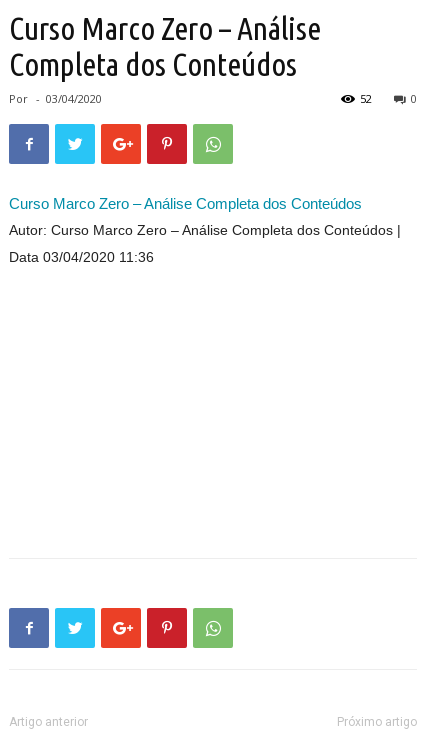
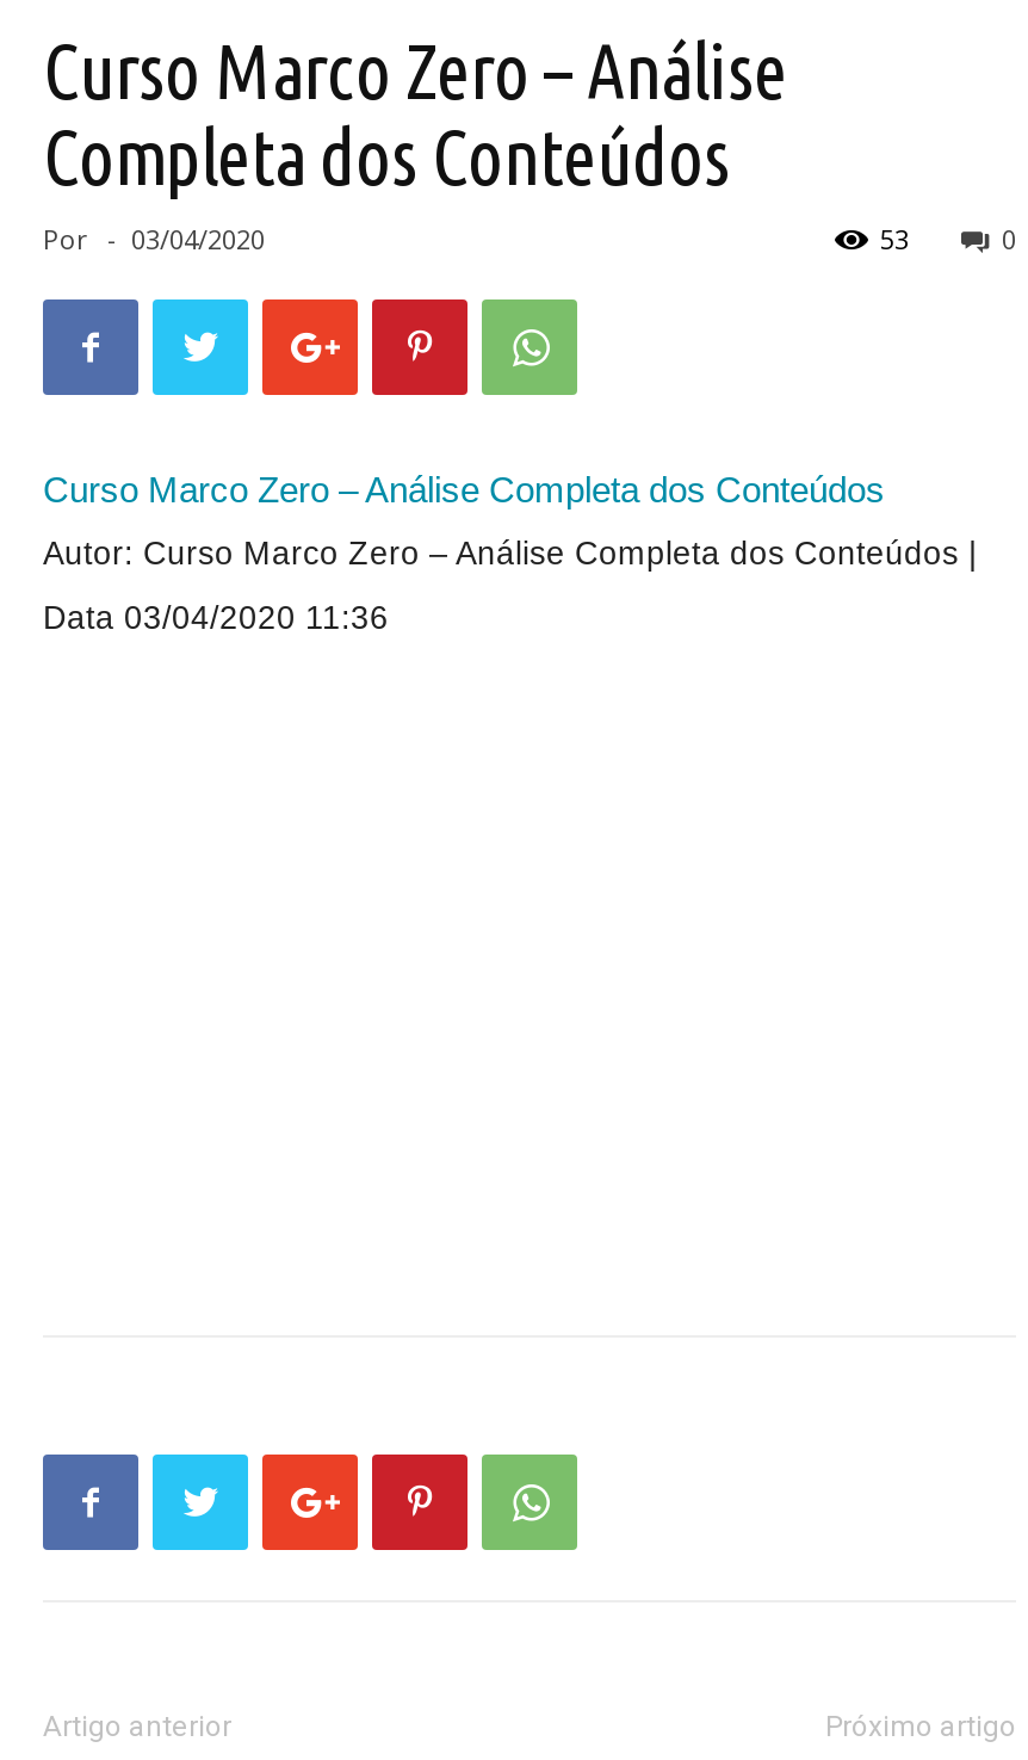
- 52
+ 53
